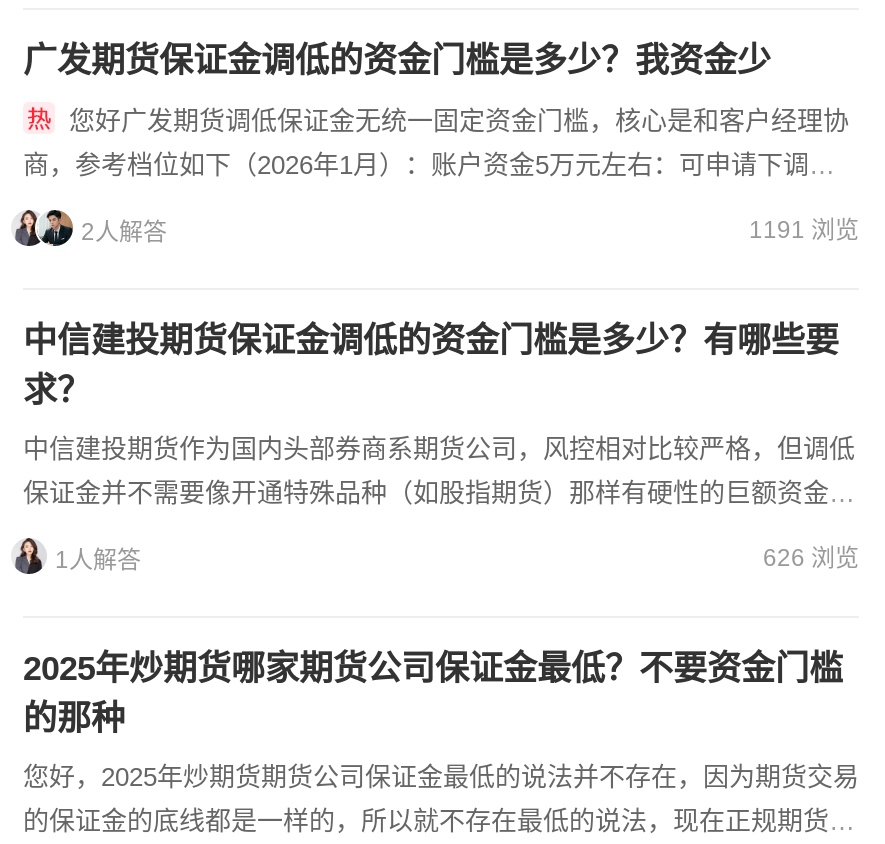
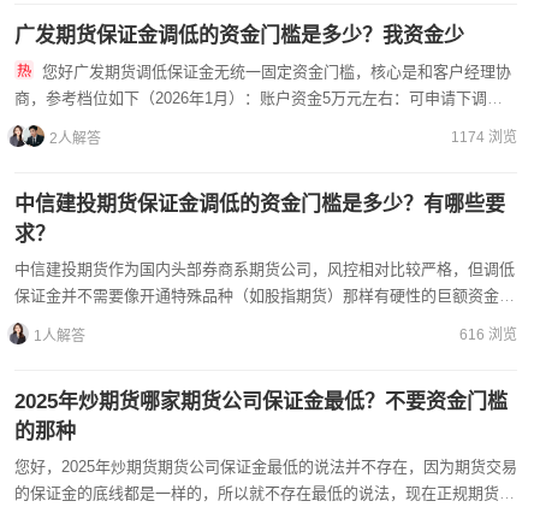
- 1191 浏览
+ 1174 浏览

- 626 浏览
+ 616 浏览
